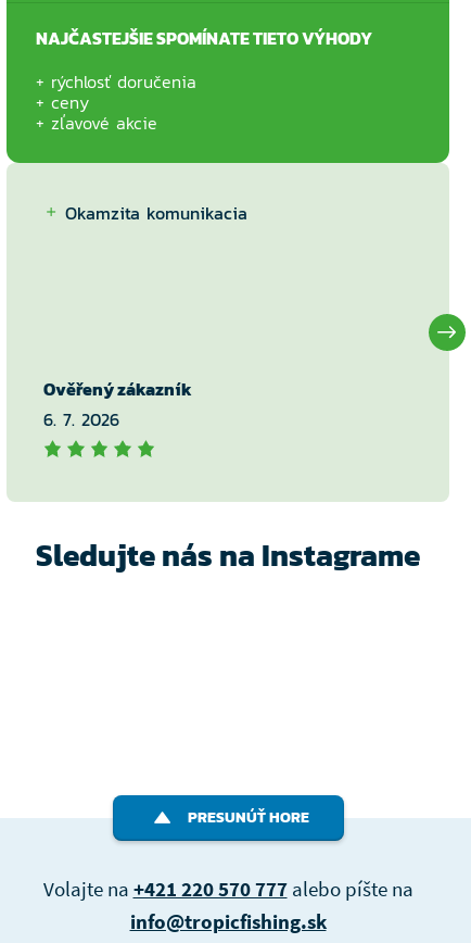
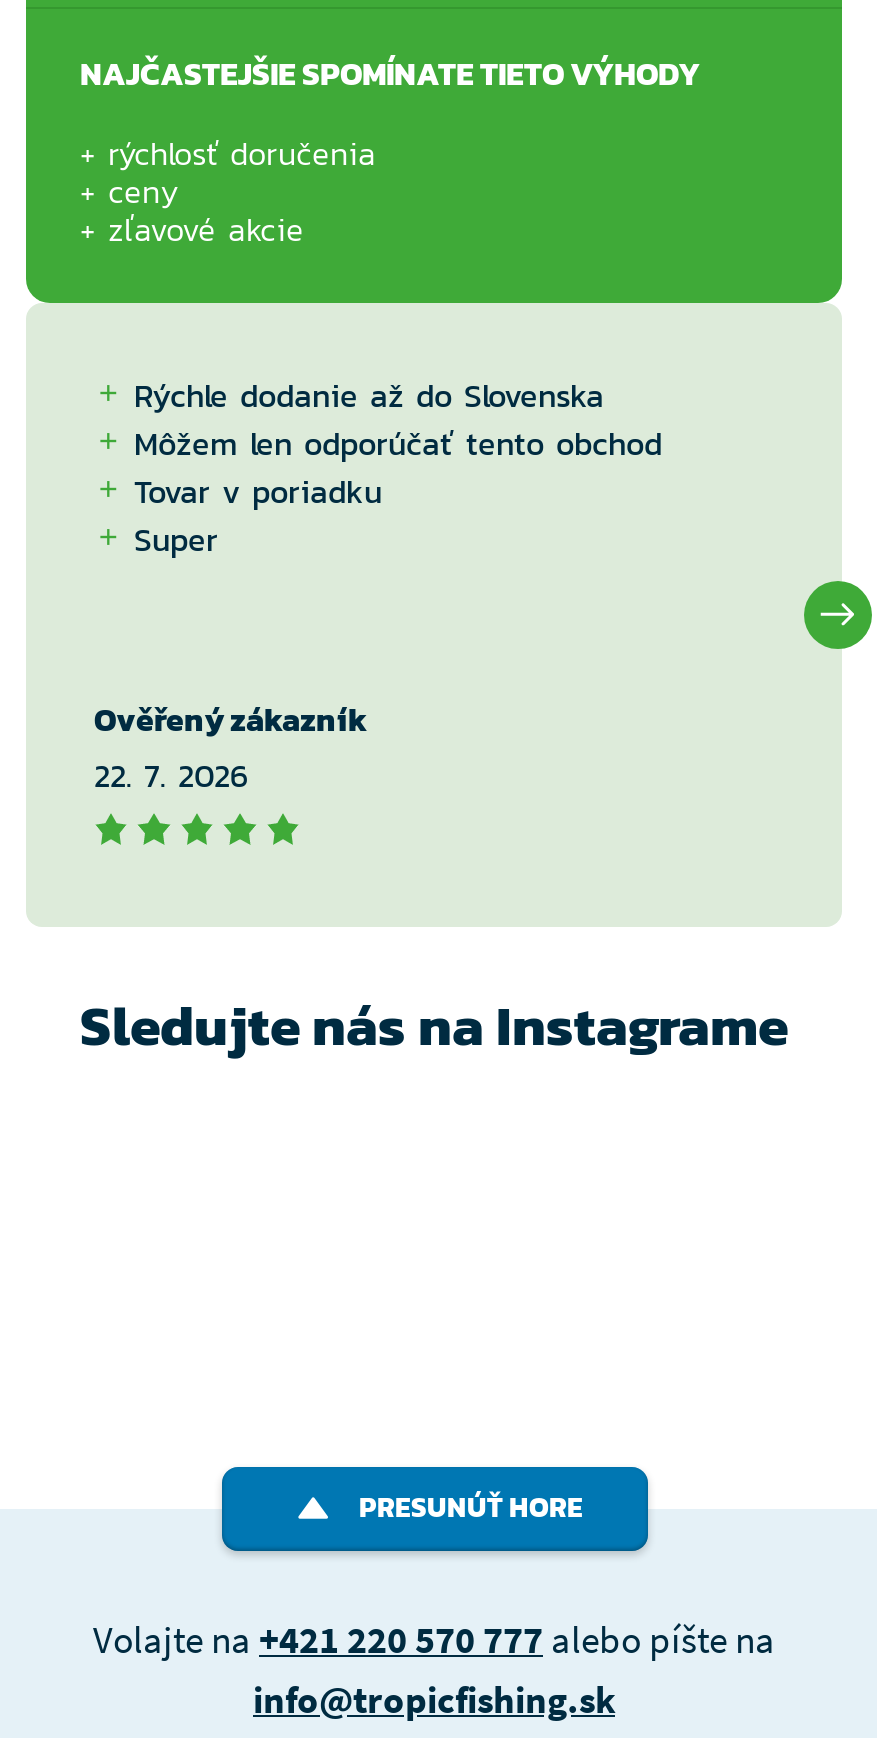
- Okamzita komunikacia
+ Rýchle dodanie až do Slovenska
+ Môžem len odporúčať tento obchod
+ Tovar v poriadku
+ Super

- 6. 7. 2026
+ 22. 7. 2026
